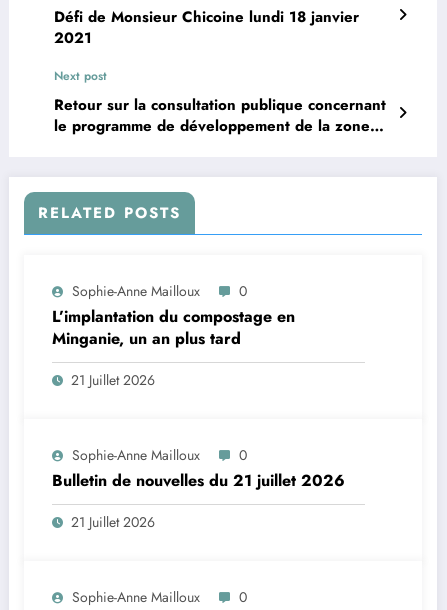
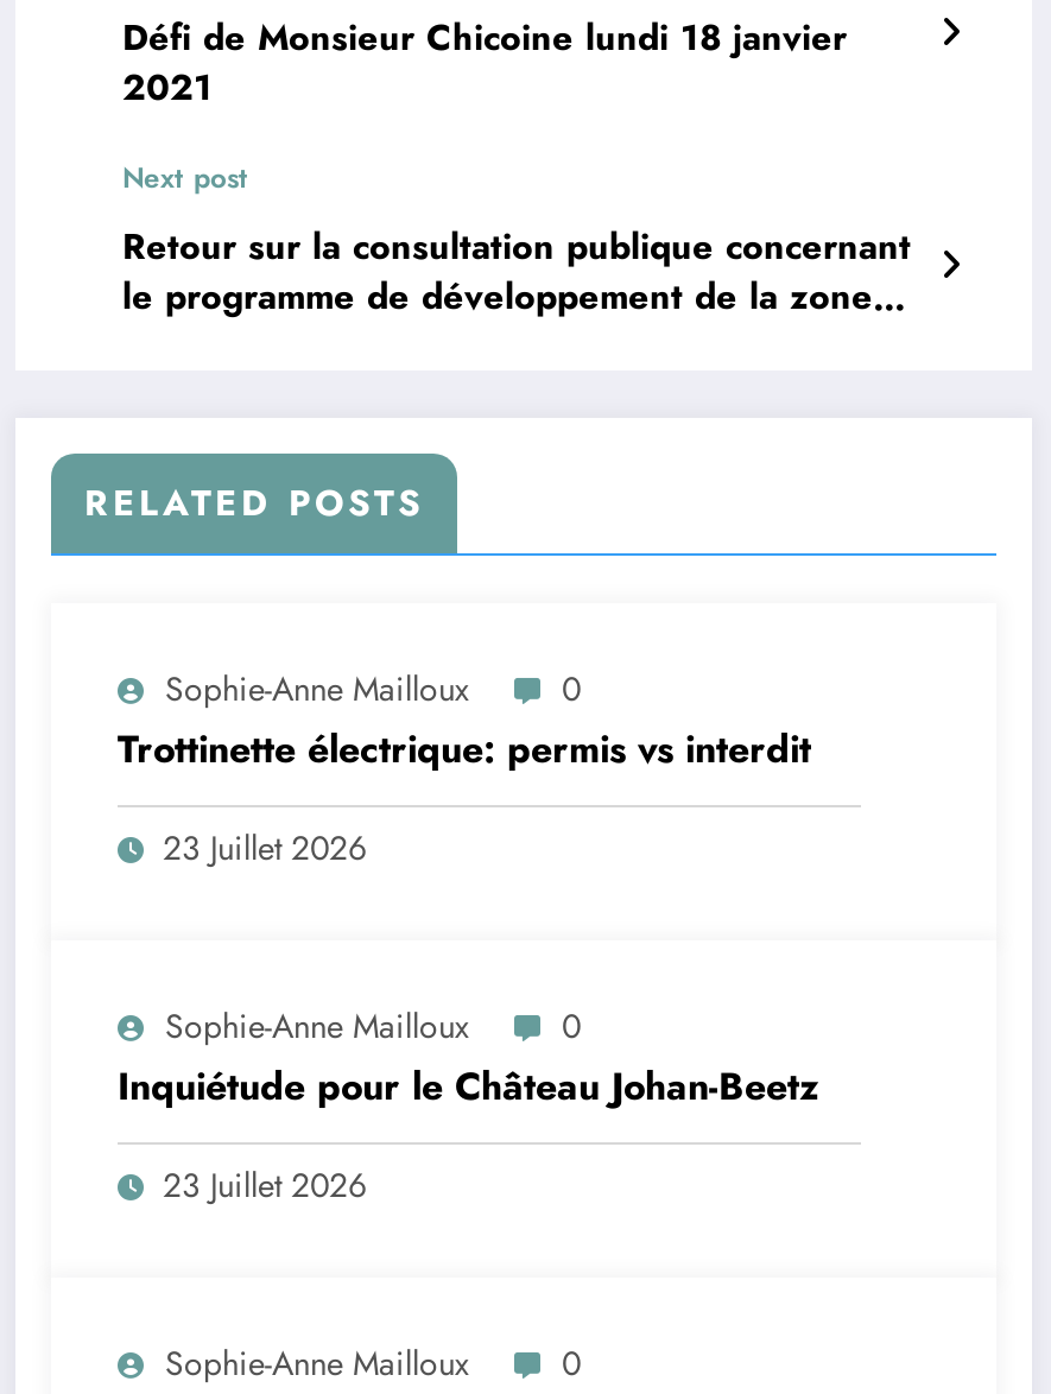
- L’implantation du compostage en
- Minganie, un an plus tard
+ Trottinette électrique: permis vs interdit

- 21 Juillet 2026
+ 23 Juillet 2026

- Bulletin de nouvelles du 21 juillet 2026
+ Inquiétude pour le Château Johan-Beetz

- 21 Juillet 2026
+ 23 Juillet 2026
